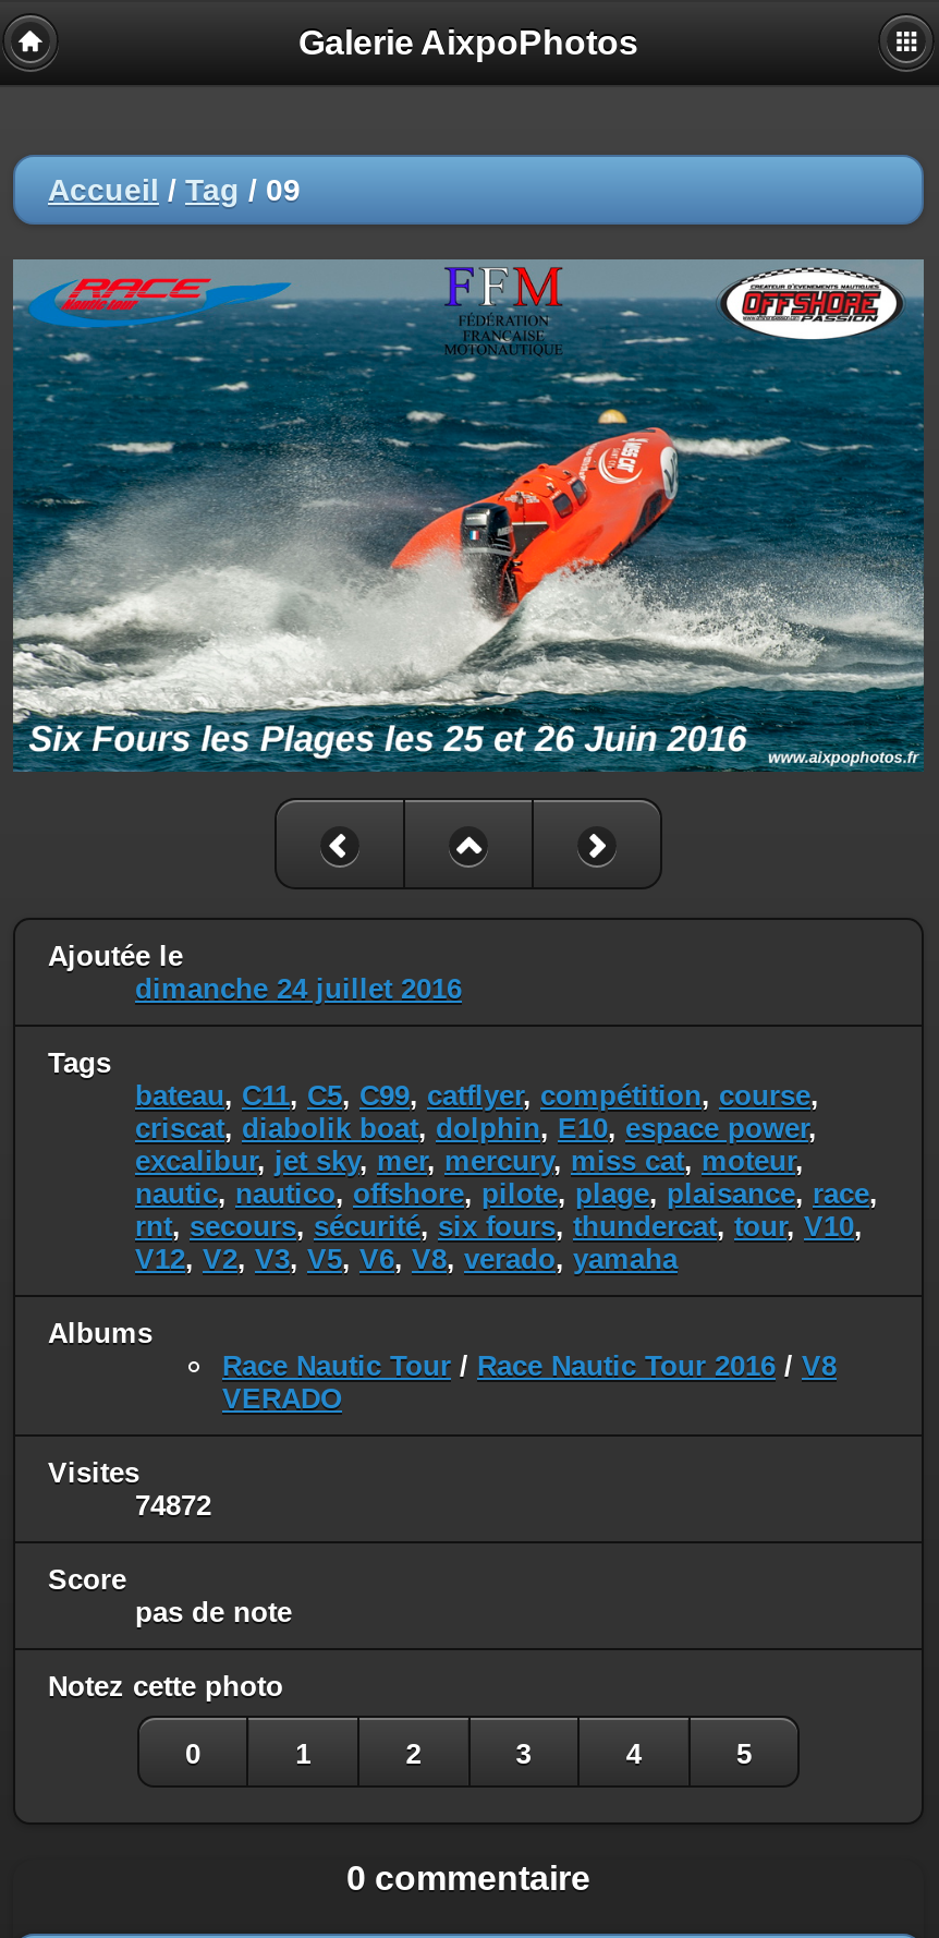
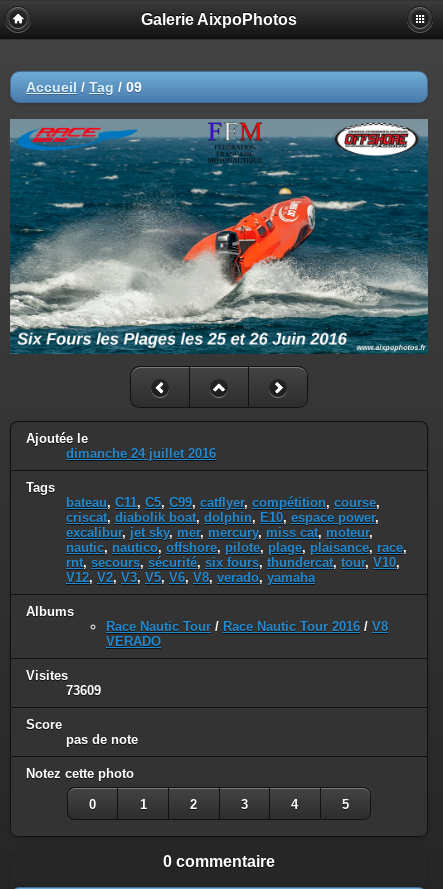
- 74872
+ 73609
